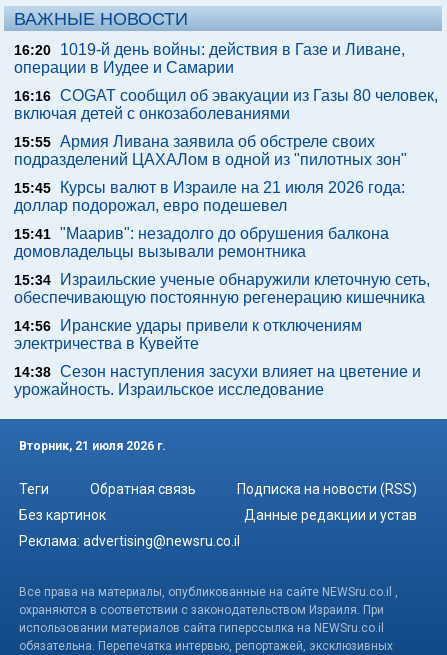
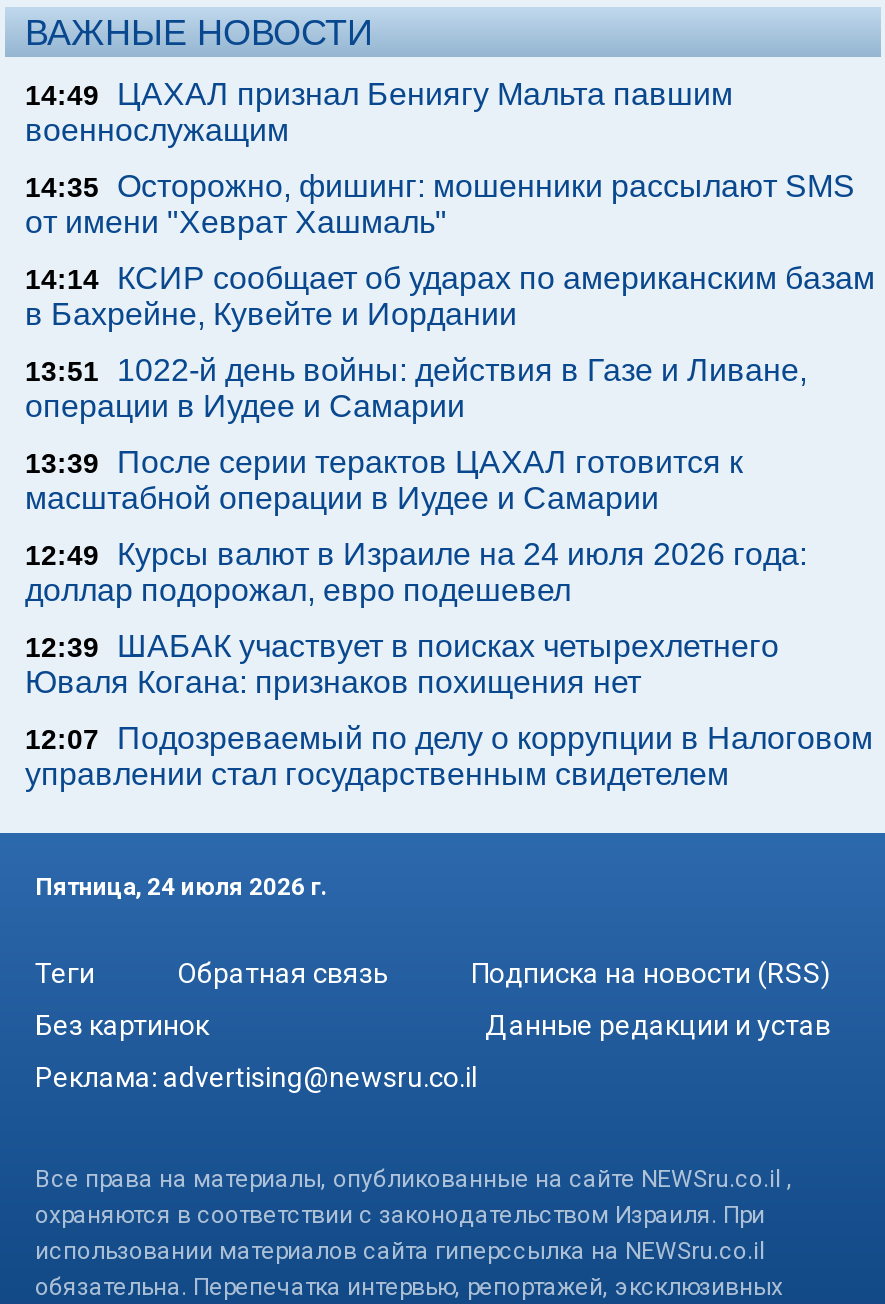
- 16:20 1019-й день войны: действия в Газе и Ливане,
+ 14:49 ЦАХАЛ признал Бениягу Мальта павшим
+ военнослужащим
+ 14:35 Осторожно, фишинг: мошенники рассылают SMS
+ от имени "Хеврат Хашмаль"
+ 14:14 КСИР сообщает об ударах по американским базам
+ в Бахрейне, Кувейте и Иордании
+ 13:51 1022-й день войны: действия в Газе и Ливане,

moved down: операции в Иудее и Самарии

- 16:16 COGAT сообщил об эвакуации из Газы 80 человек,
- включая детей с онкозаболеваниями
- 15:55 Армия Ливана заявила об обстреле своих
- подразделений ЦАХАЛом в одной из "пилотных зон"
- 15:45 Курсы валют в Израиле на 21 июля 2026 года:
+ 13:39 После серии терактов ЦАХАЛ готовится к
+ масштабной операции в Иудее и Самарии
+ 12:49 Курсы валют в Израиле на 24 июля 2026 года:

moved down: доллар подорожал, евро подешевел

- 15:41 "Маaрив": незадолго до обрушения балкона
- домовладельцы вызывали ремонтника
- 15:34 Израильские ученые обнаружили клеточную сеть,
- обеспечивающую постоянную регенерацию кишечника
- 14:56 Иранские удары привели к отключениям
- электричества в Кувейте
- 14:38 Сезон наступления засухи влияет на цветение и
- урожайность. Израильское исследование
- Вторник, 21 июля 2026 г.
+ 12:39 ШАБАК участвует в поисках четырехлетнего
+ Юваля Когана: признаков похищения нет
+ 12:07 Подозреваемый по делу о коррупции в Налоговом
+ управлении стал государственным свидетелем
+ Пятница, 24 июля 2026 г.
